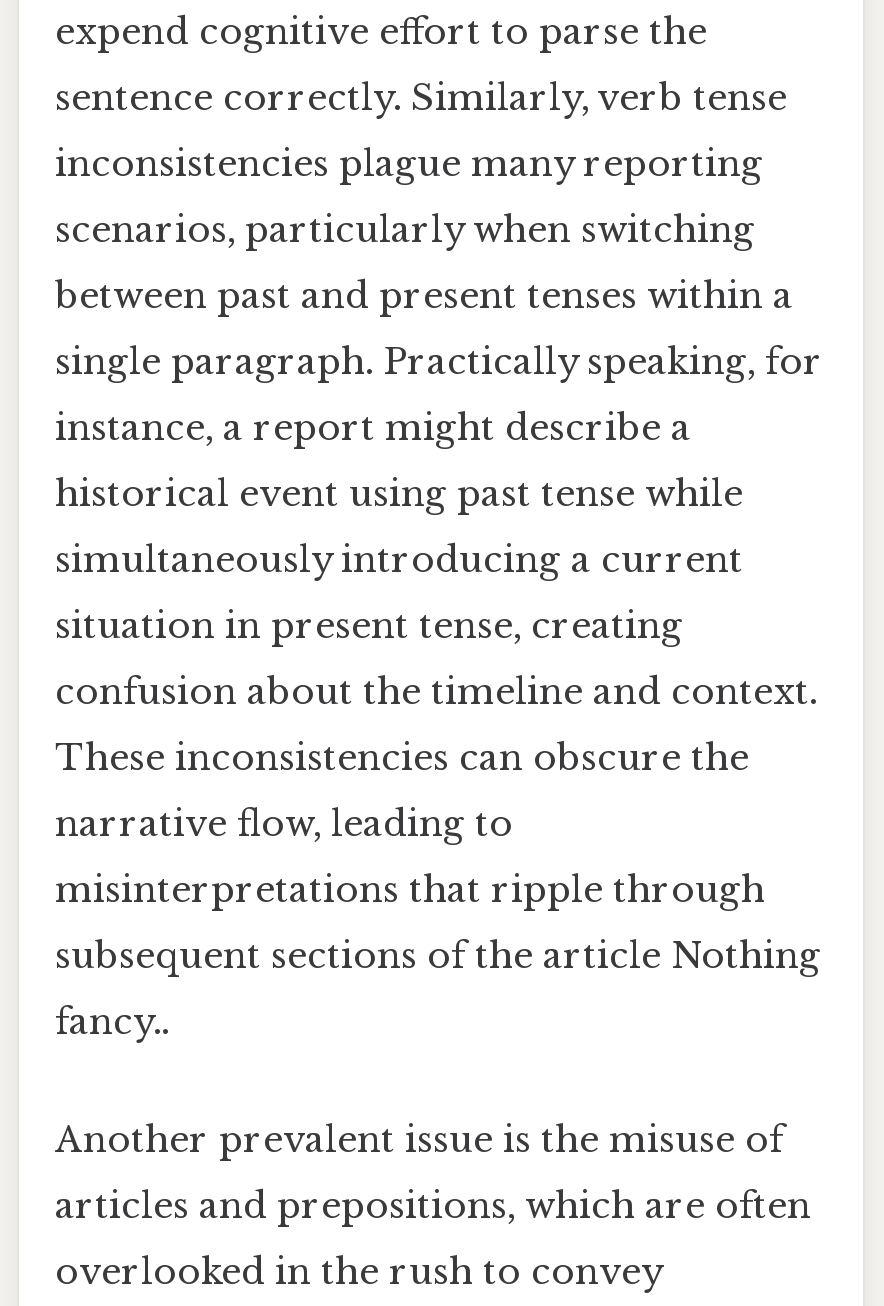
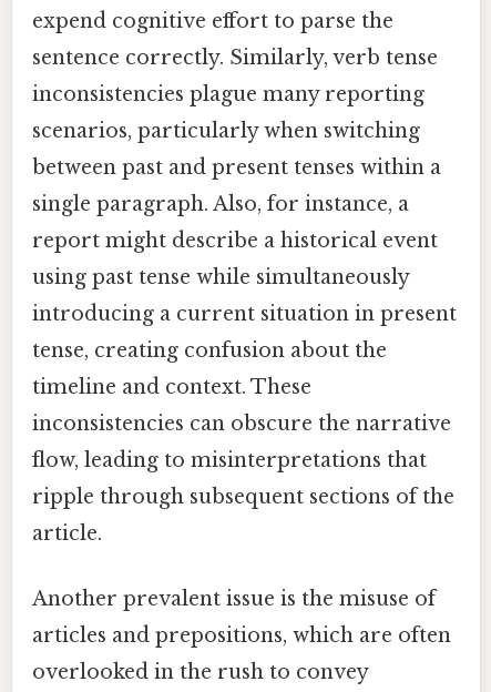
- single paragraph. Practically speaking, for
- instance, a report might describe a
- historical event using past tense while
- simultaneously introducing a current
- situation in present tense, creating
- confusion about the timeline and context.
- These inconsistencies can obscure the
- narrative flow, leading to
- misinterpretations that ripple through
- subsequent sections of the article Nothing
- fancy..
+ single paragraph. Also, for instance, a
+ report might describe a historical event
+ using past tense while simultaneously
+ introducing a current situation in present
+ tense, creating confusion about the
+ timeline and context. These
+ inconsistencies can obscure the narrative
+ flow, leading to misinterpretations that
+ ripple through subsequent sections of the
+ article.
